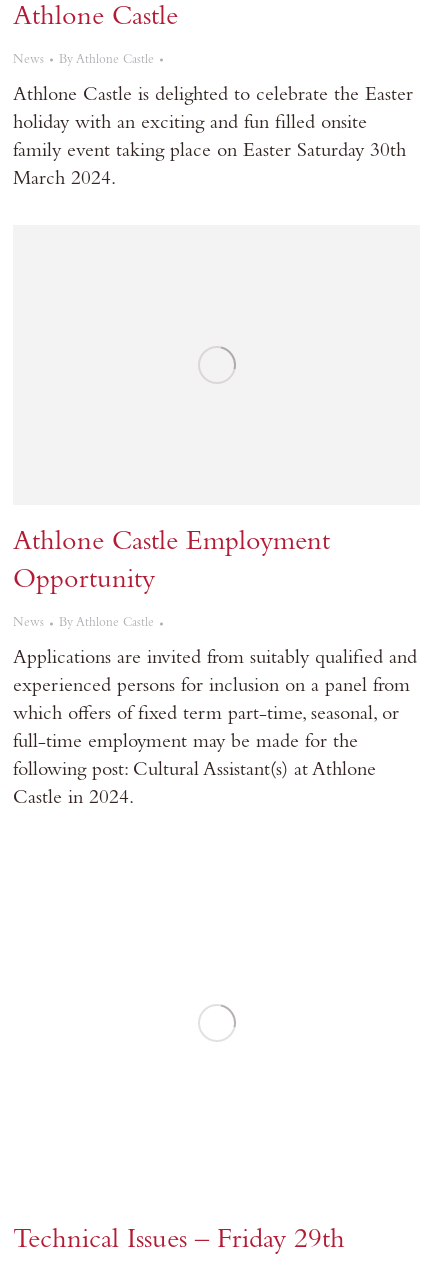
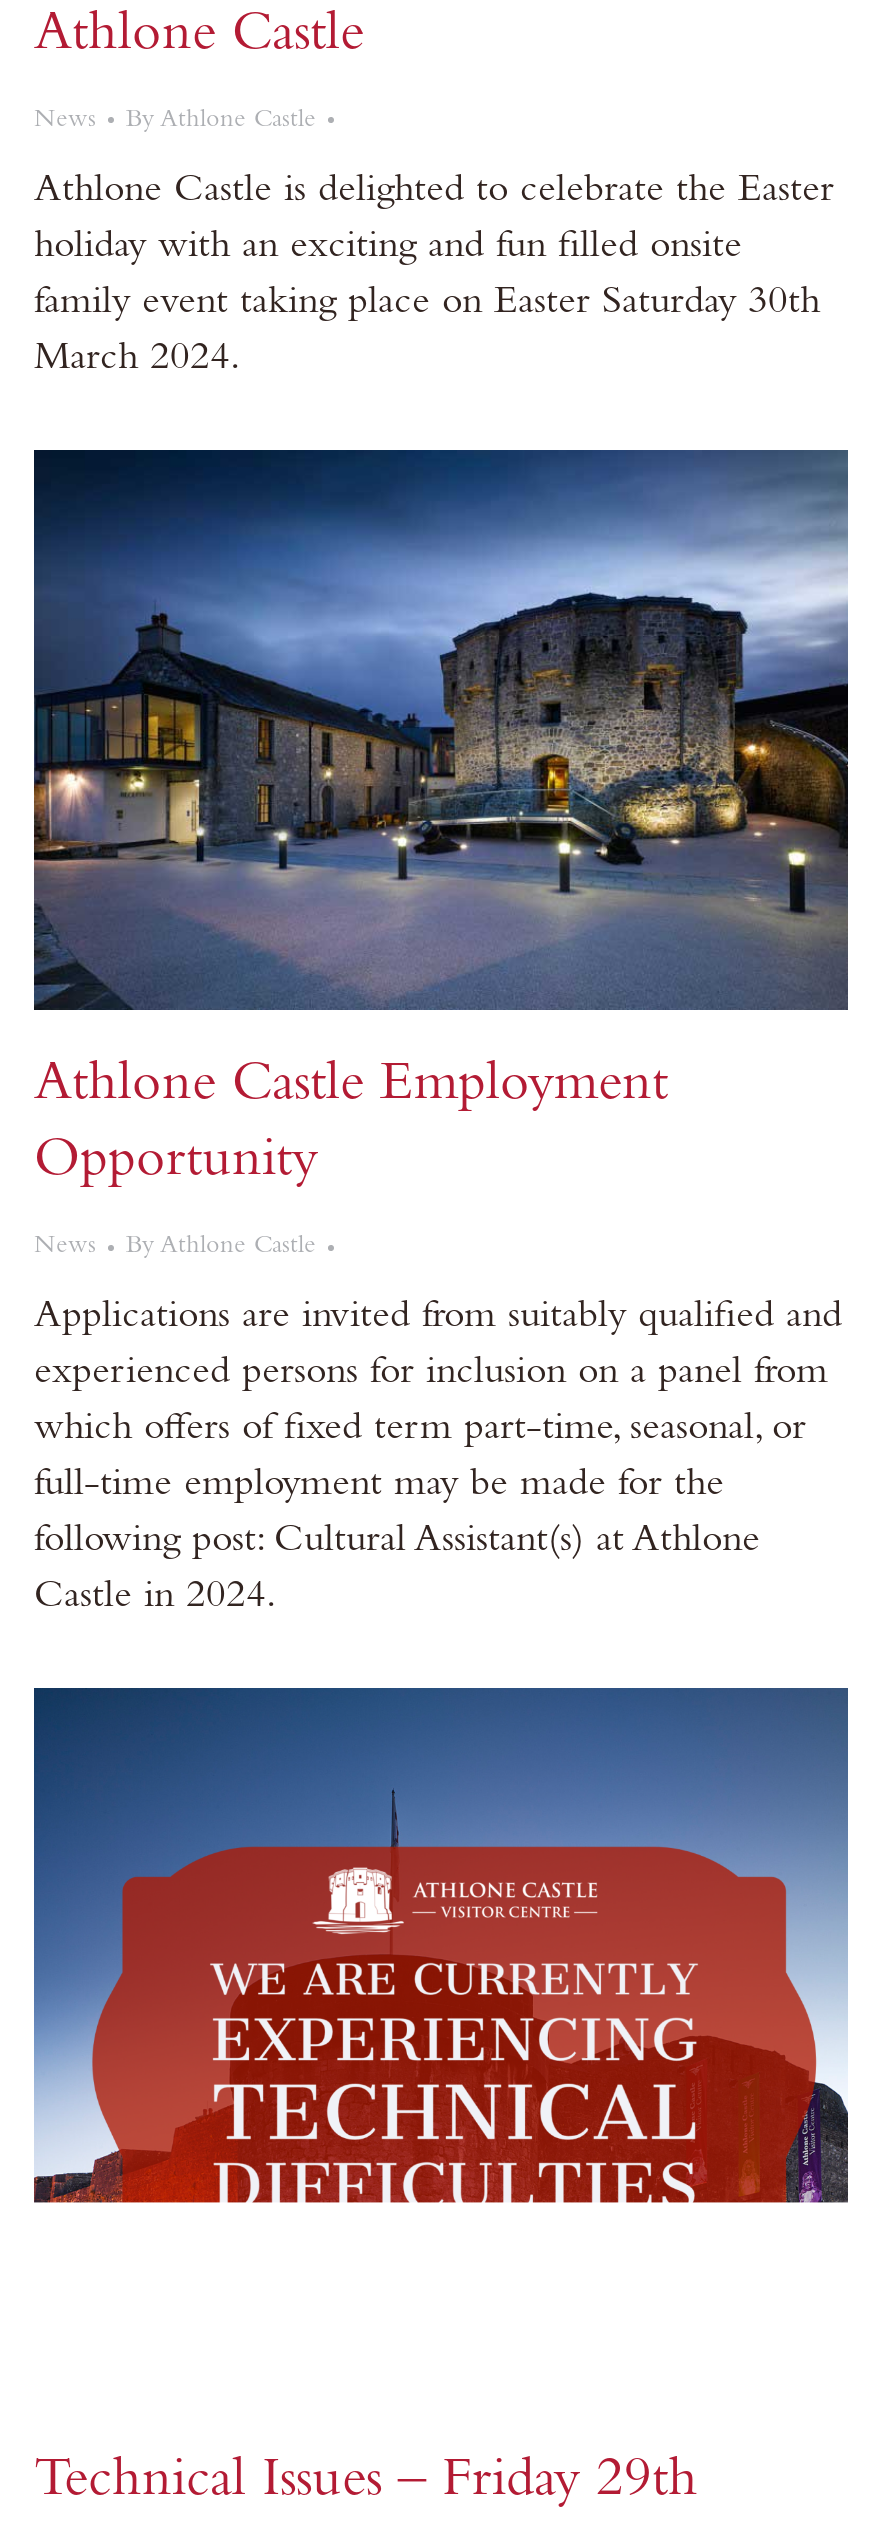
+ [image]

+ [image]
